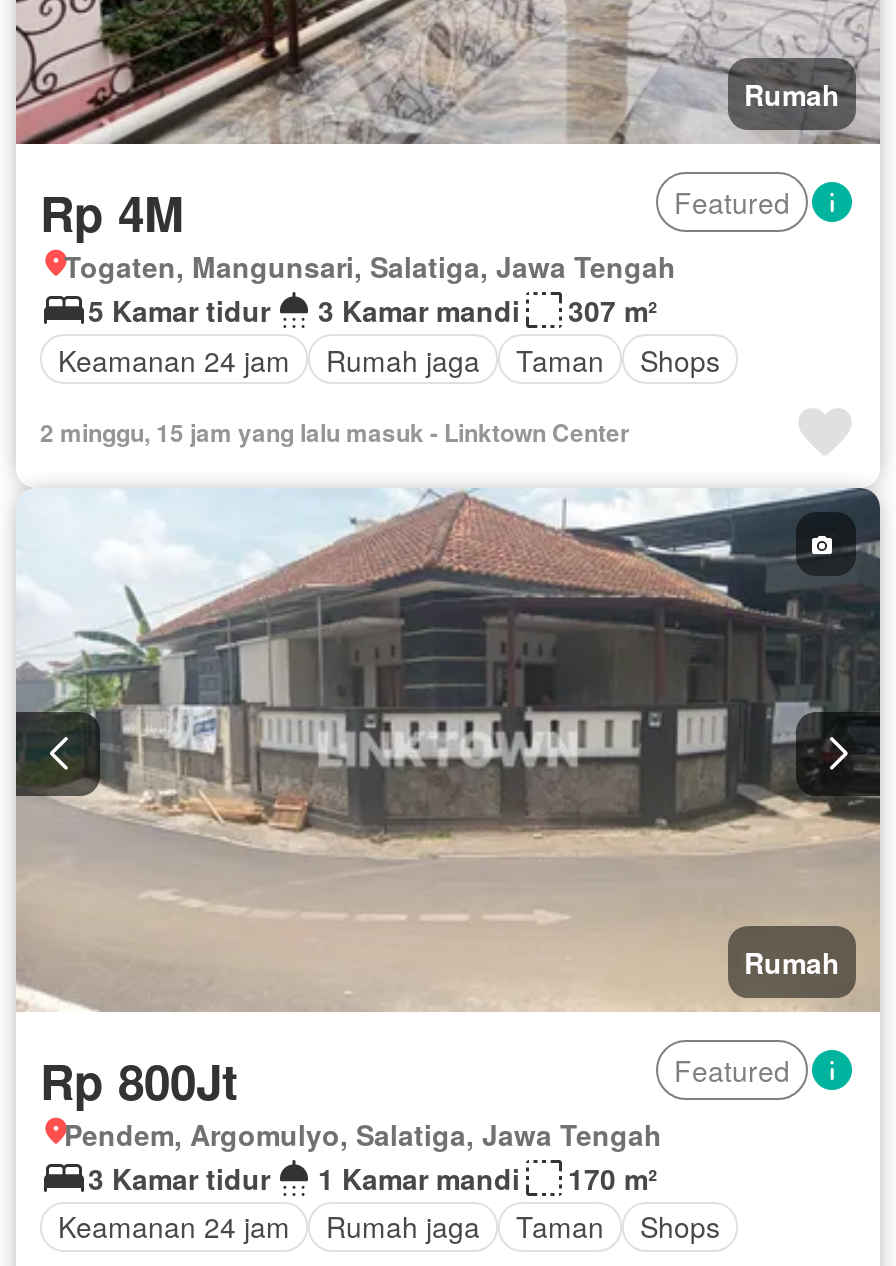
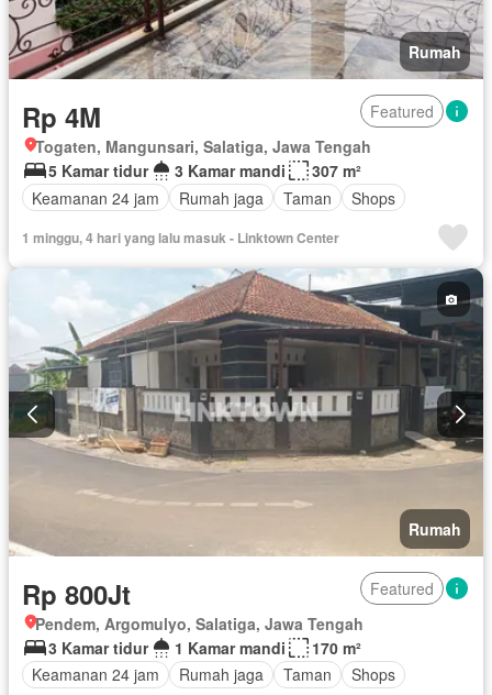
- 2 minggu, 15 jam yang lalu masuk - Linktown Center
+ 1 minggu, 4 hari yang lalu masuk - Linktown Center
